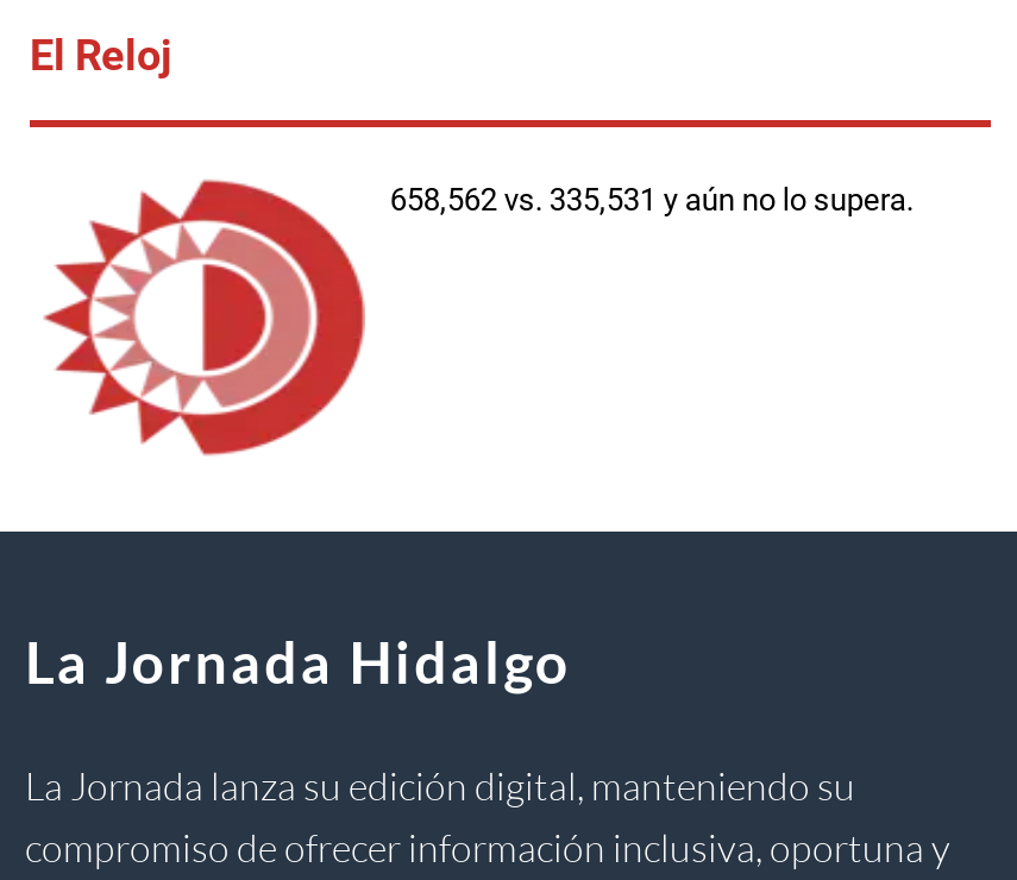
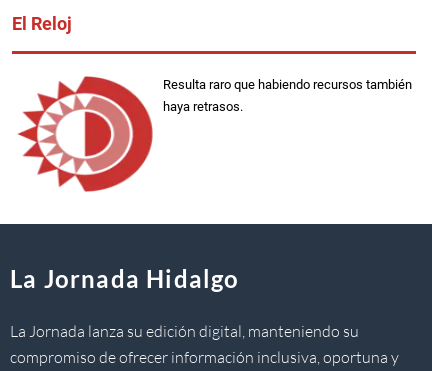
- 658,562 vs. 335,531 y aún no lo supera.
+ Resulta raro que habiendo recursos también
+ haya retrasos.
